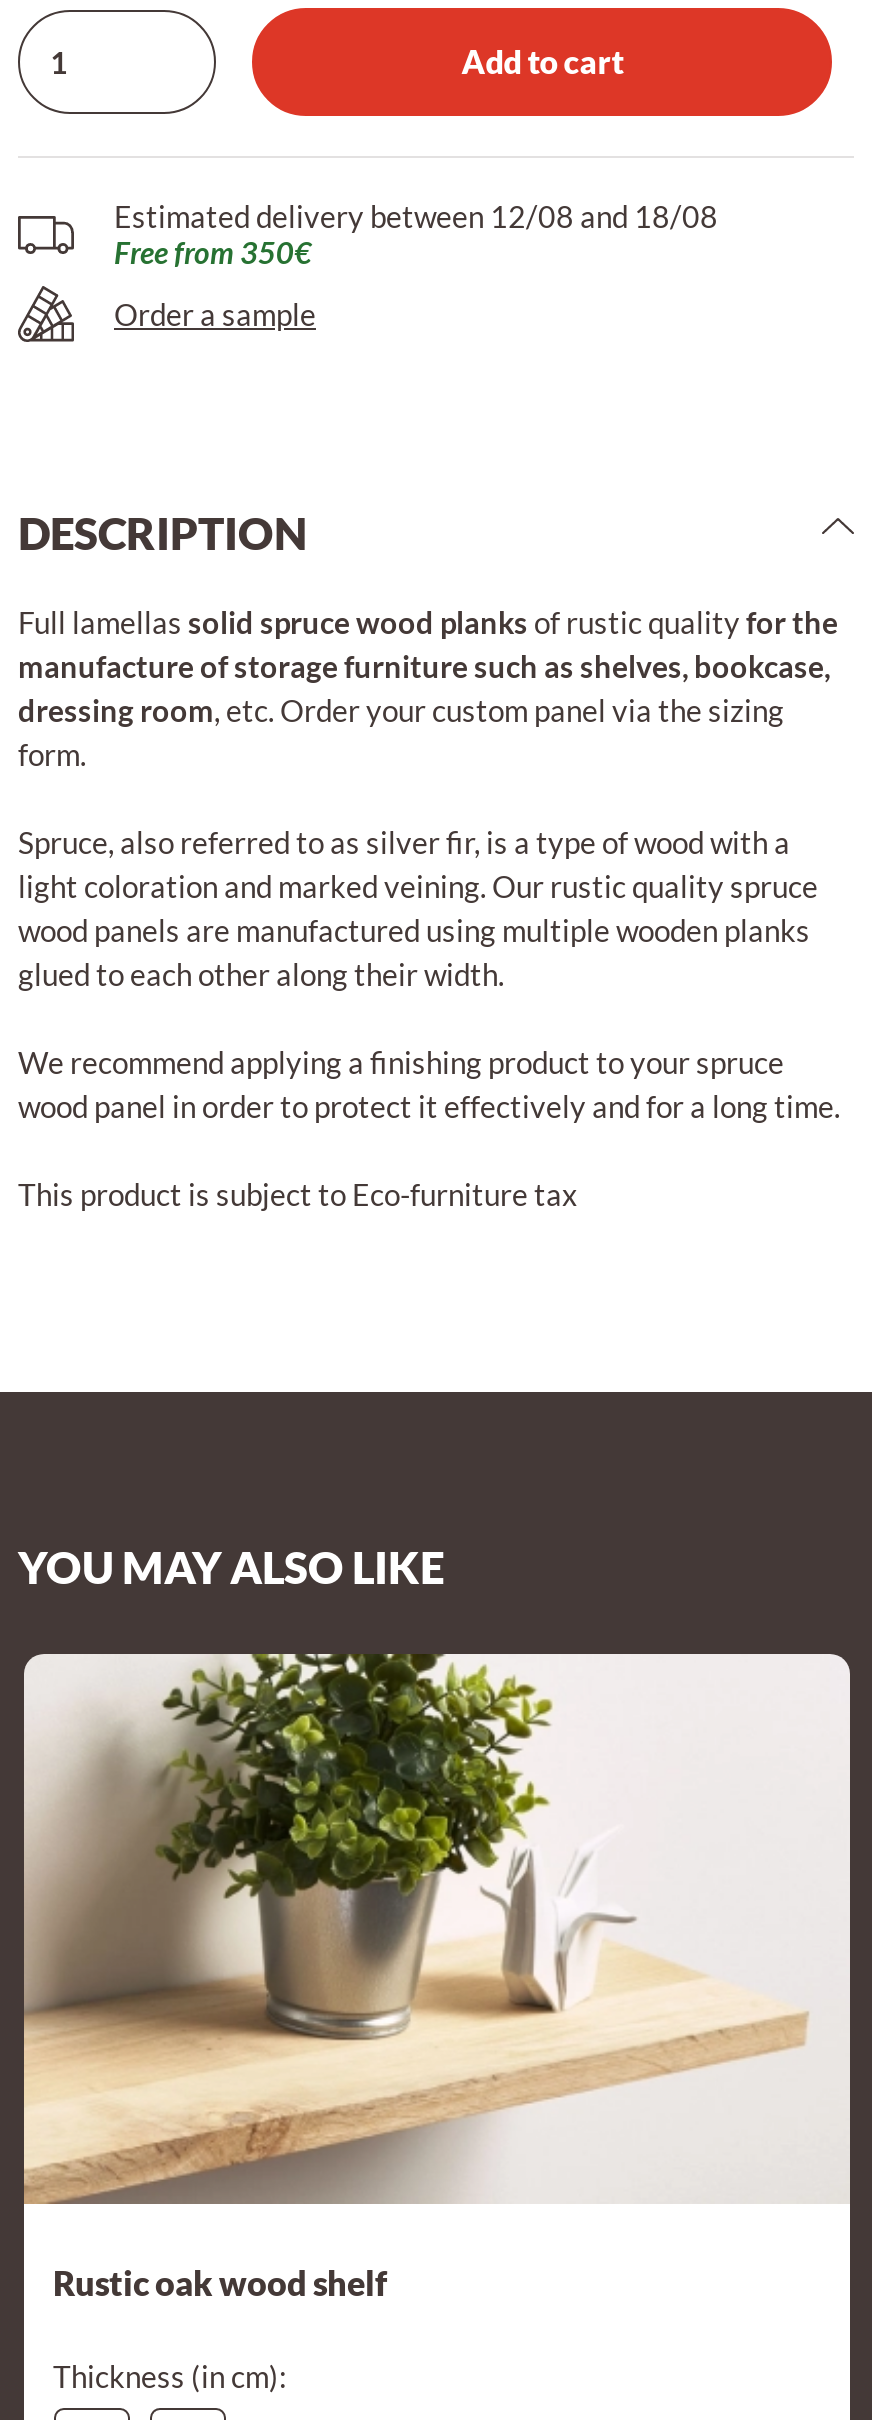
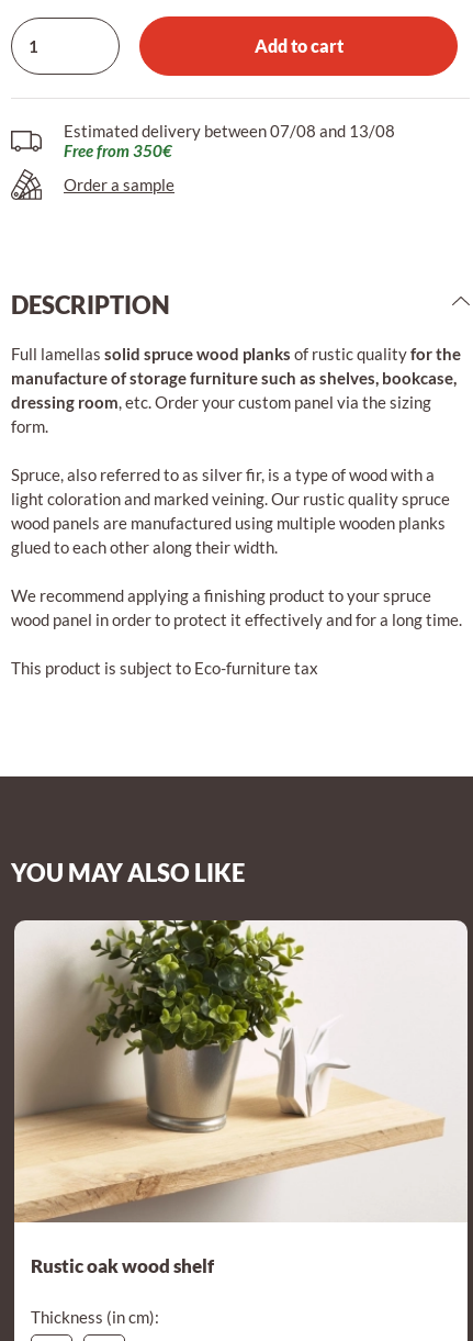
- Estimated delivery between 12/08 and 18/08
+ Estimated delivery between 07/08 and 13/08
